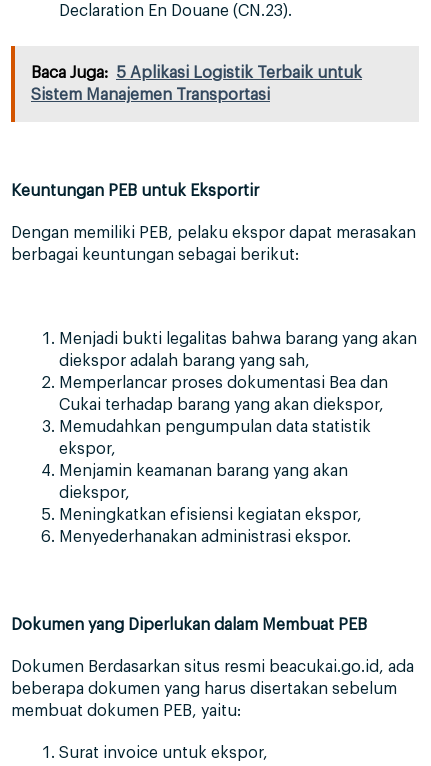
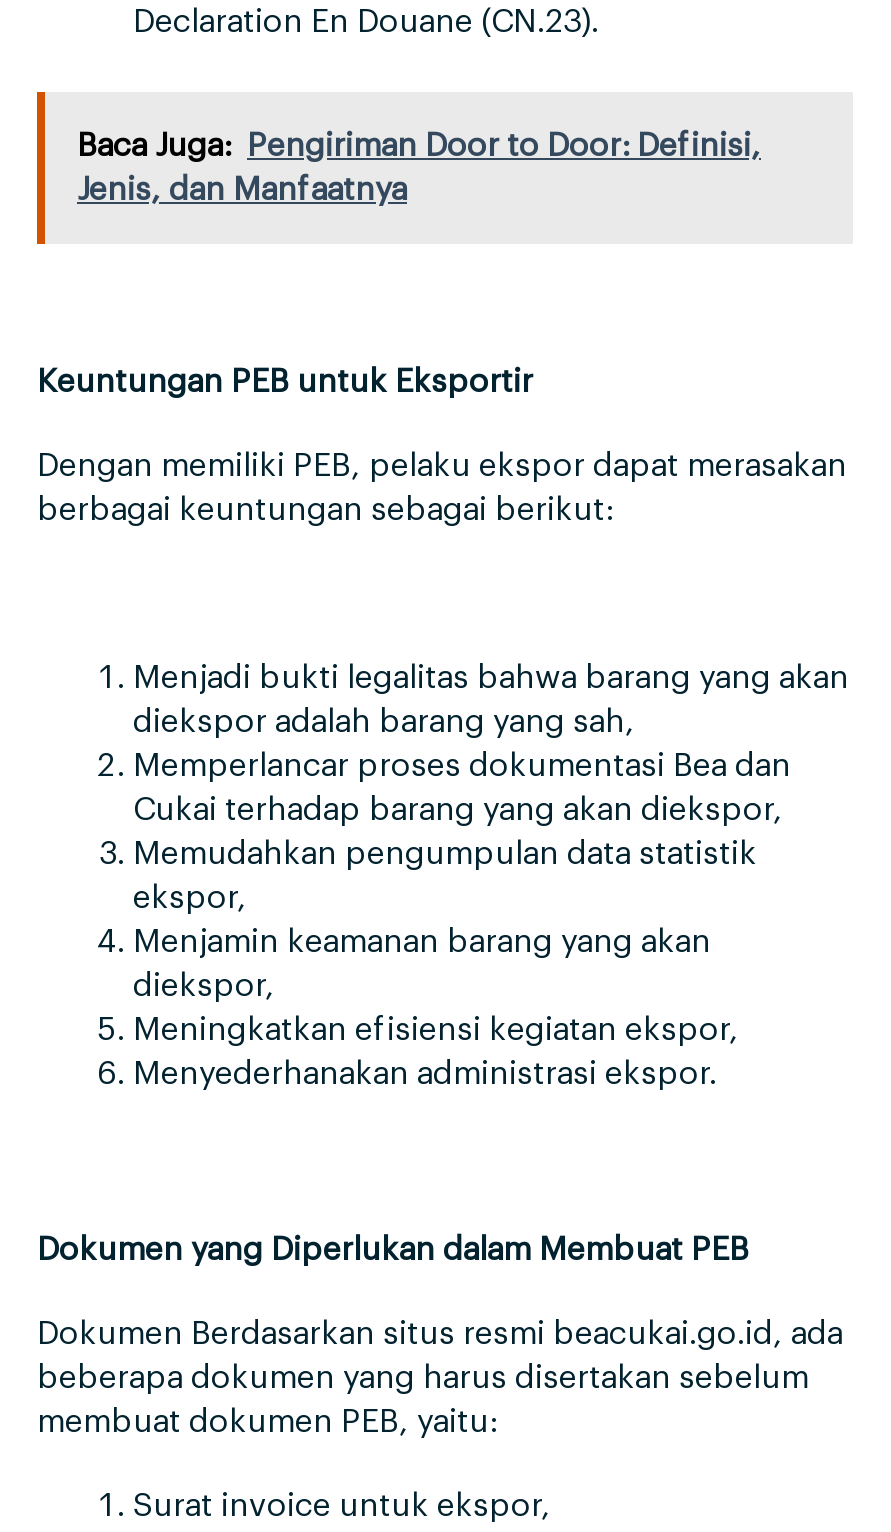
- Baca Juga: 5 Aplikasi Logistik Terbaik untuk
- Sistem Manajemen Transportasi
+ Baca Juga: Pengiriman Door to Door: Definisi,
+ Jenis, dan Manfaatnya
